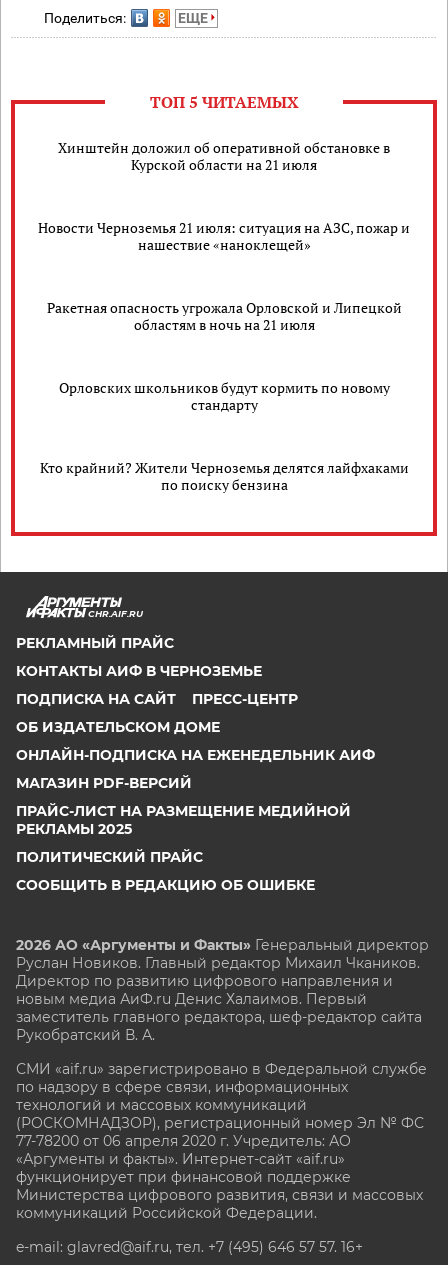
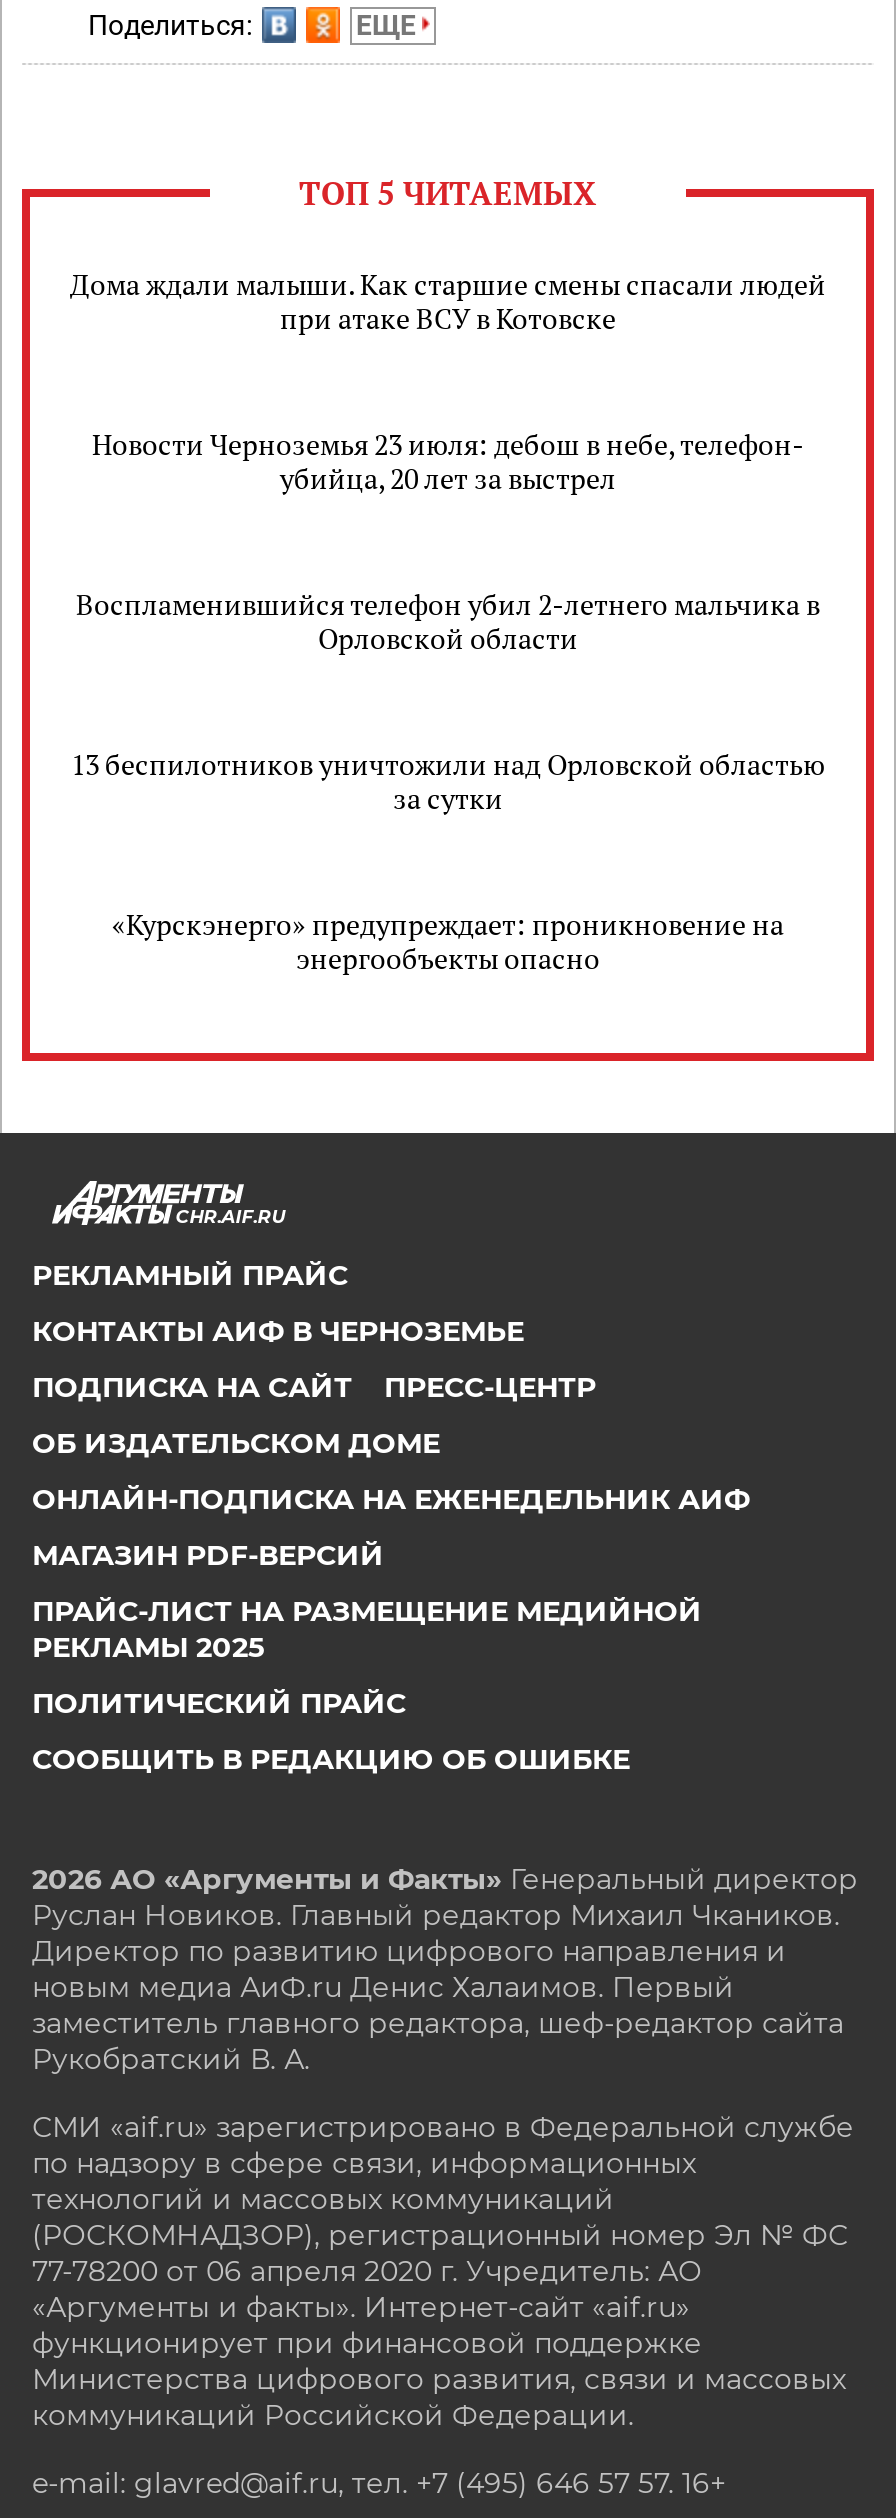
- Хинштейн доложил об оперативной обстановке в
- Курской области на 21 июля
+ Дома ждали малыши. Как старшие смены спасали людей
+ при атаке ВСУ в Котовске

- Новости Черноземья 21 июля: ситуация на АЗС, пожар и
- нашествие «наноклещей»
+ Новости Черноземья 23 июля: дебош в небе, телефон-
+ убийца, 20 лет за выстрел

- Ракетная опасность угрожала Орловской и Липецкой
- областям в ночь на 21 июля
+ Воспламенившийся телефон убил 2-летнего мальчика в
+ Орловской области

- Орловских школьников будут кормить по новому
- стандарту
+ 13 беспилотников уничтожили над Орловской областью
+ за сутки

- Кто крайний? Жители Черноземья делятся лайфхаками
- по поиску бензина
+ «Курскэнерго» предупреждает: проникновение на
+ энергообъекты опасно
